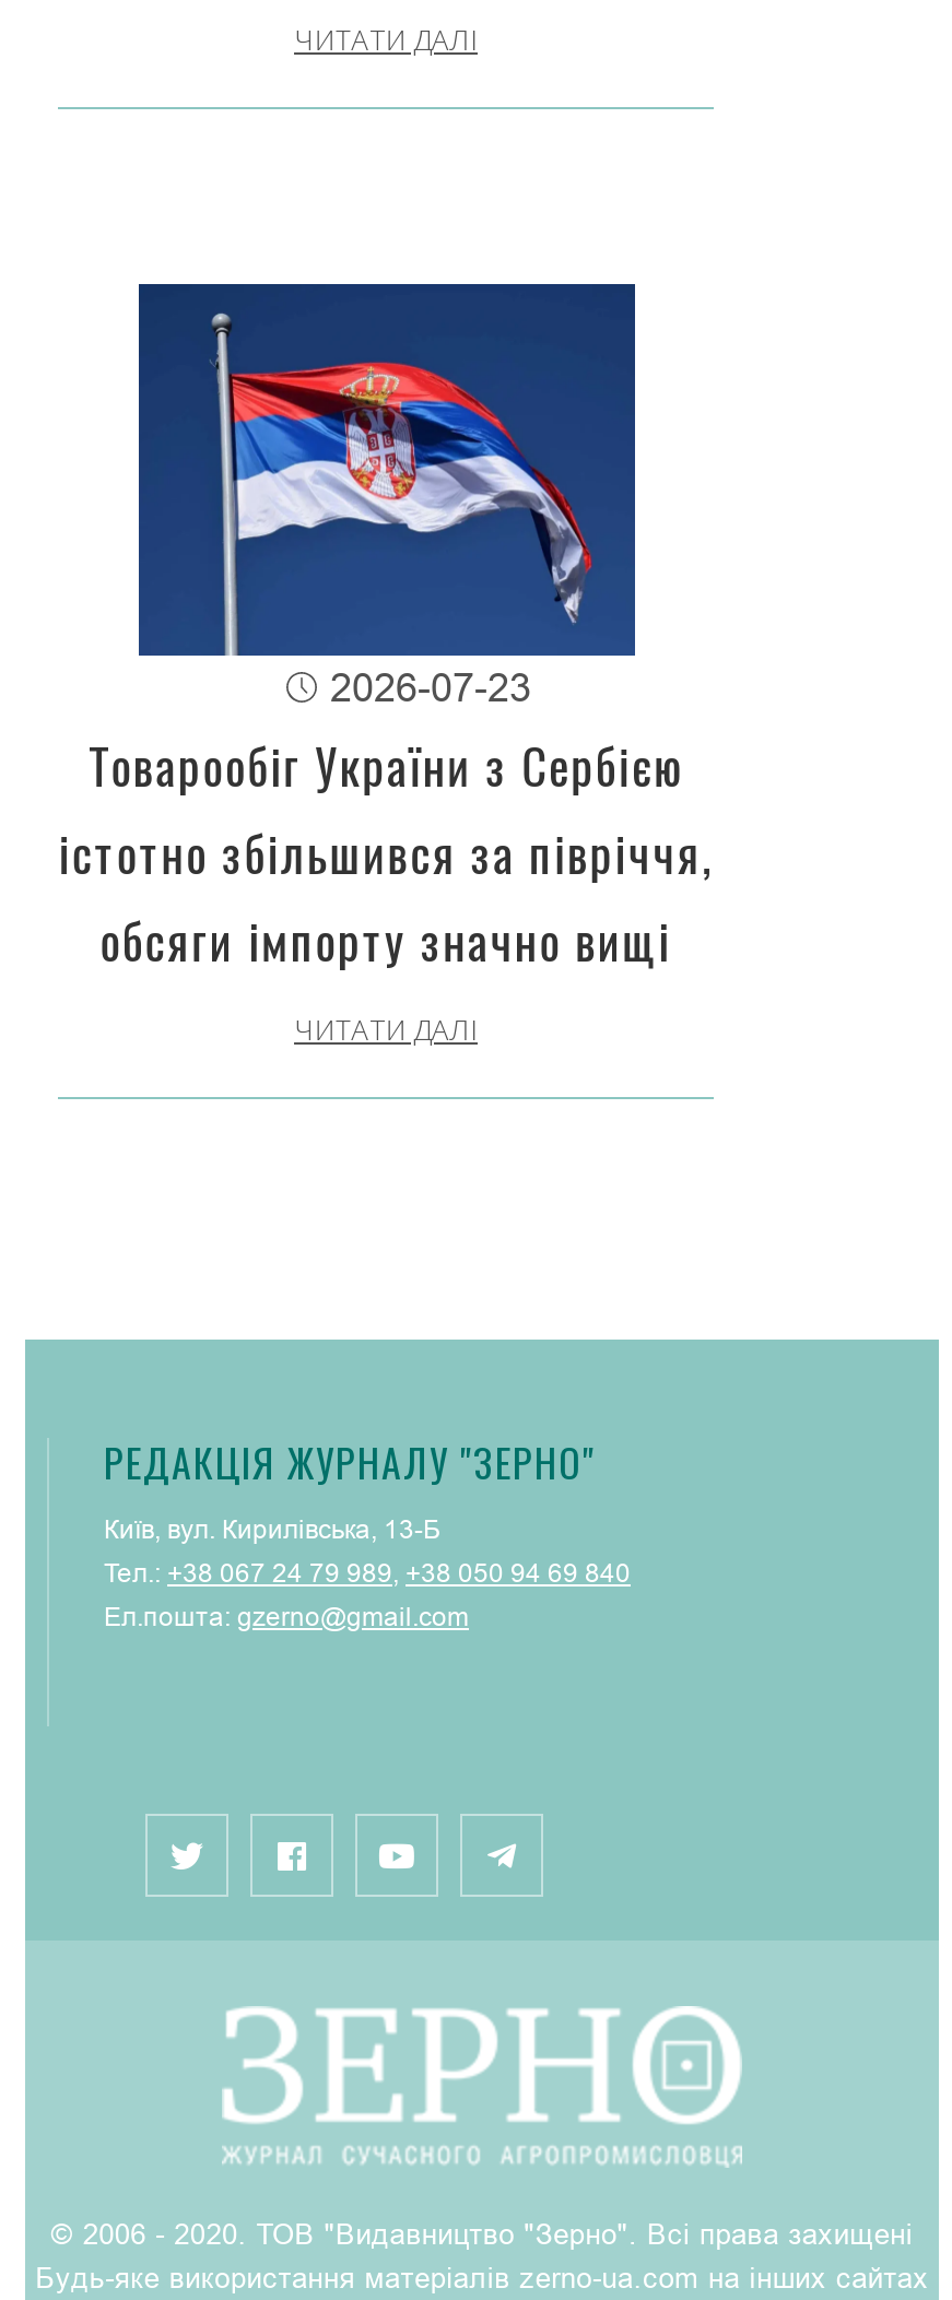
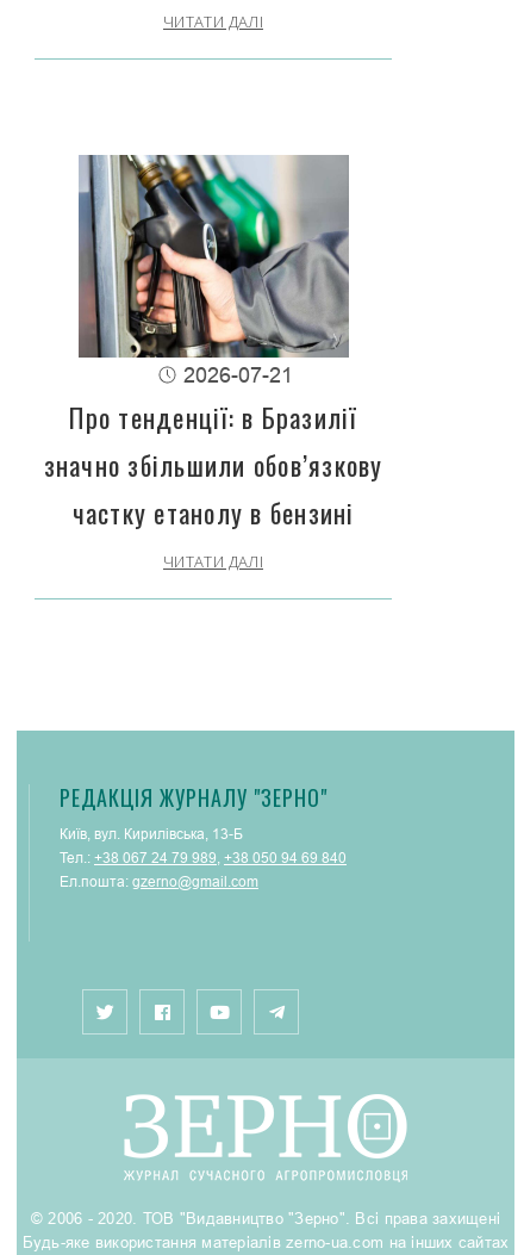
- [image]
- 2026-07-23
- Товарообіг України з Сербією
- істотно збільшився за півріччя,
- обсяги імпорту значно вищі
+ [image]
+ 2026-07-21
+ Про тенденції: в Бразилії
+ значно збільшили обов’язкову
+ частку етанолу в бензині
